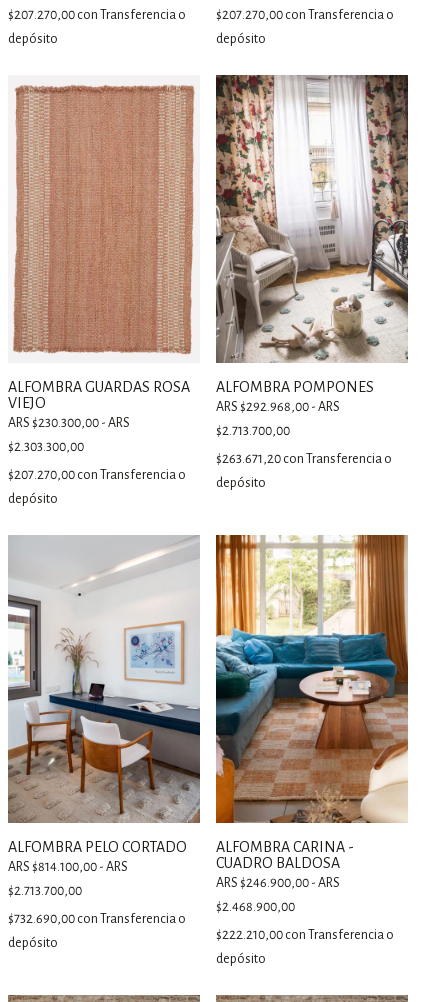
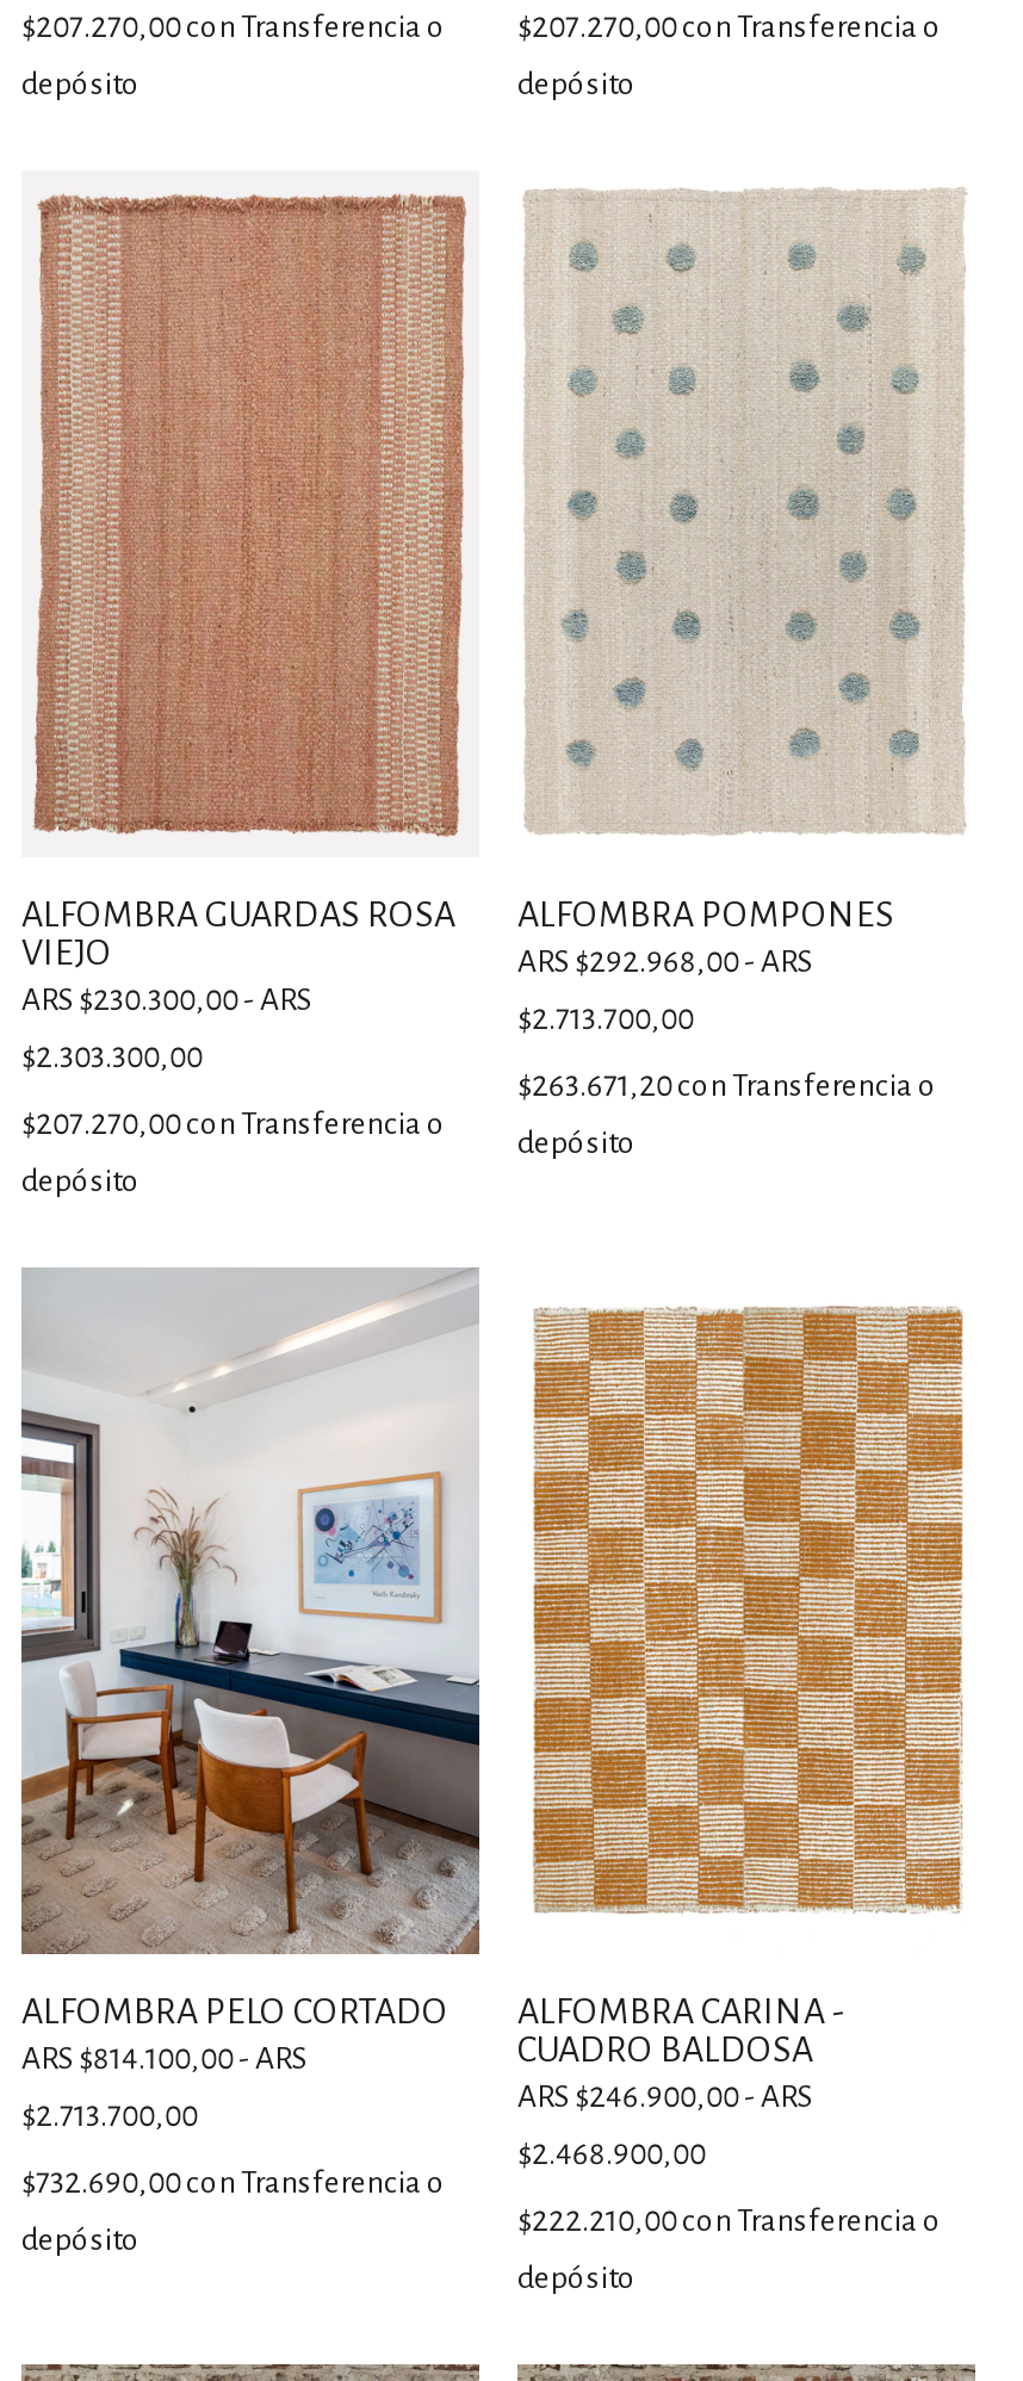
- [image]
+ [image]

- [image]
+ [image]
